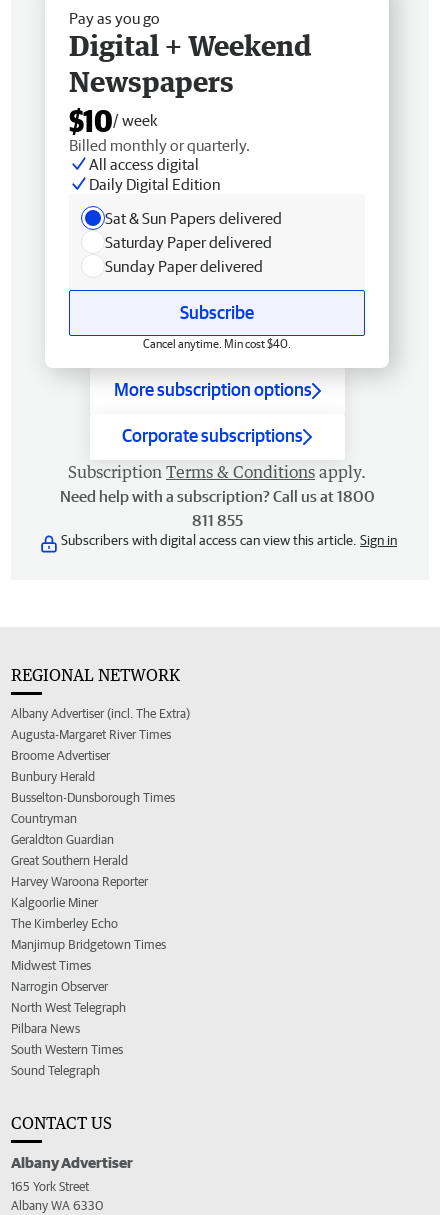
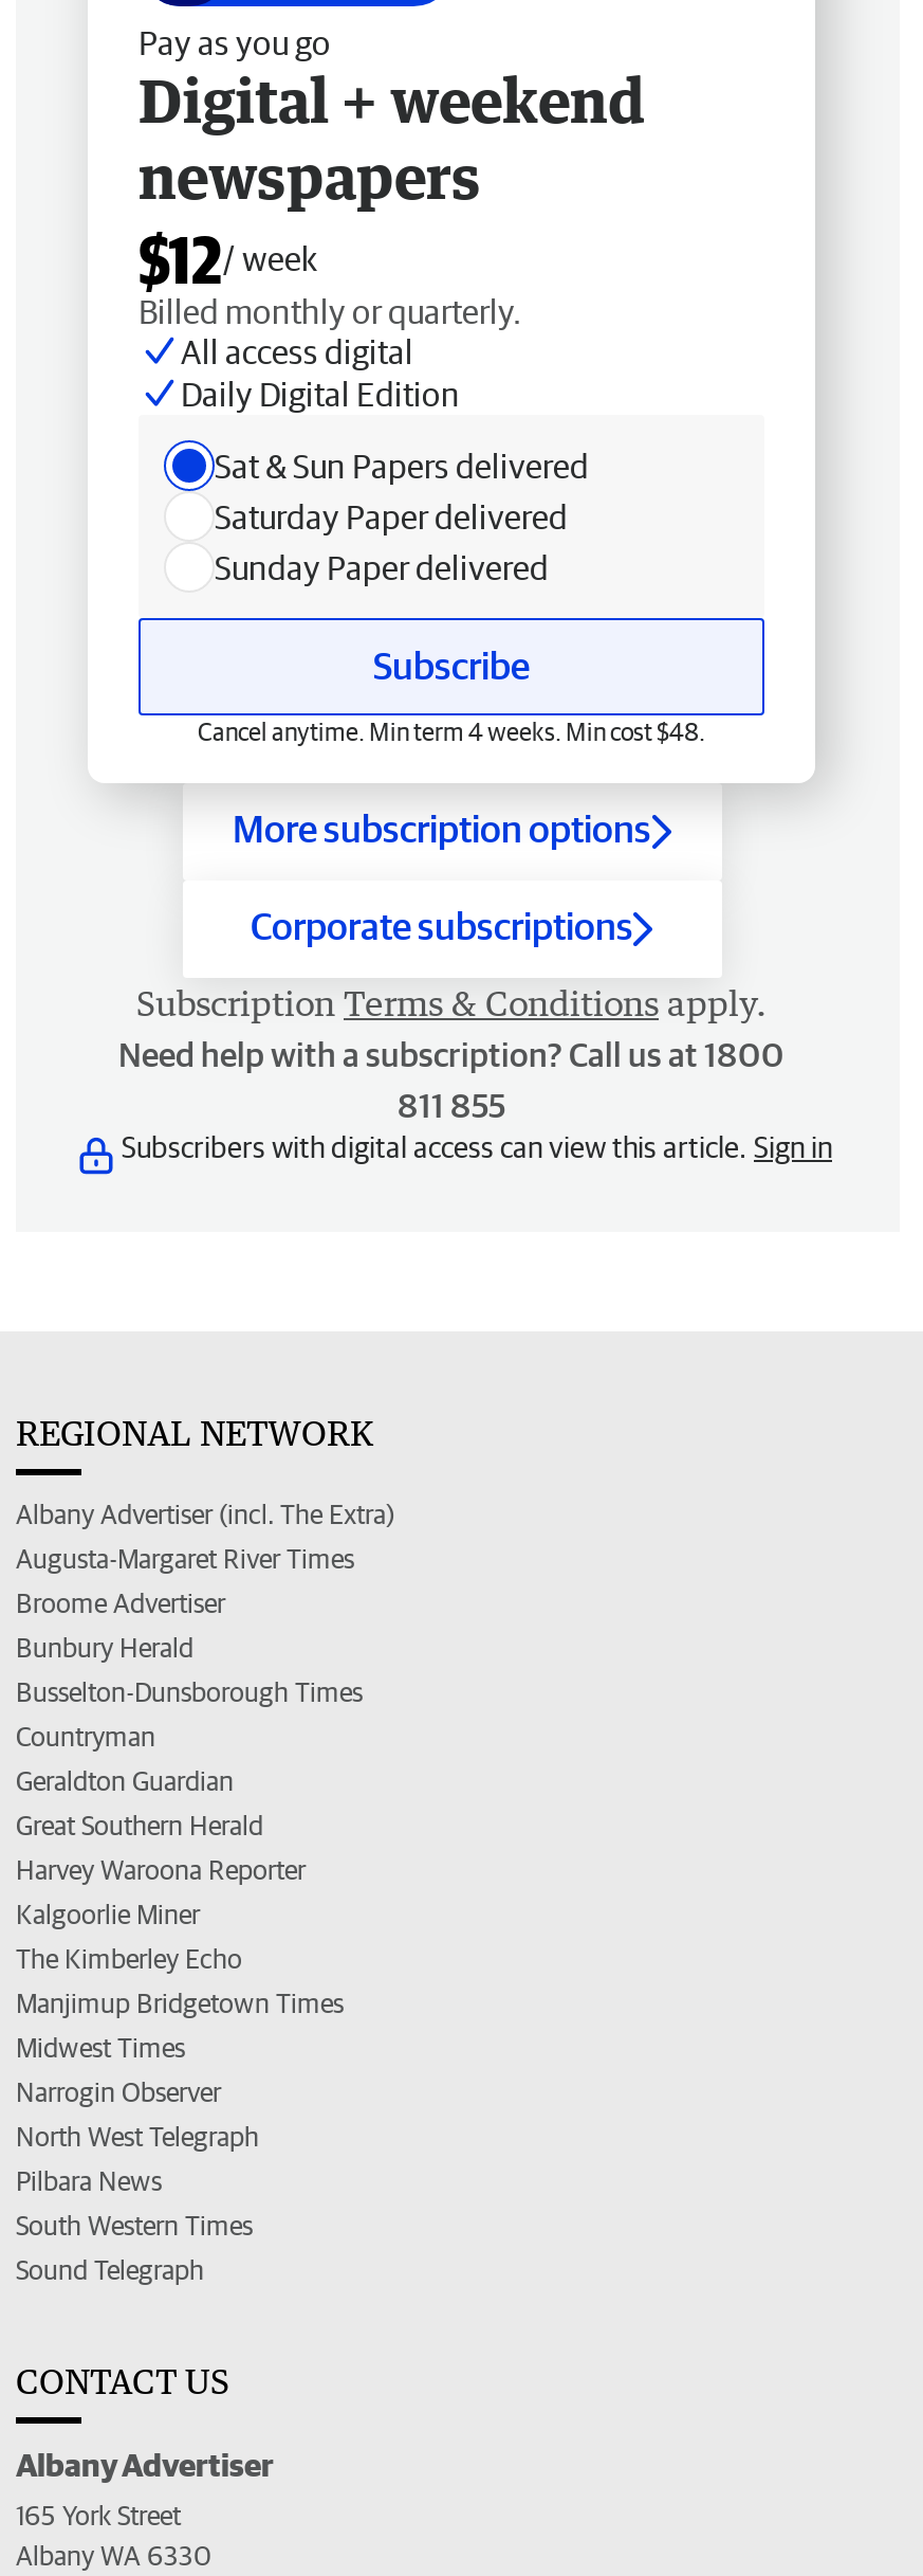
- Digital + Weekend
- Newspapers
- $10/ week
+ Digital + weekend
+ newspapers
+ $12/ week

- Cancel anytime. Min cost $40.
+ Cancel anytime. Min term 4 weeks. Min cost $48.
